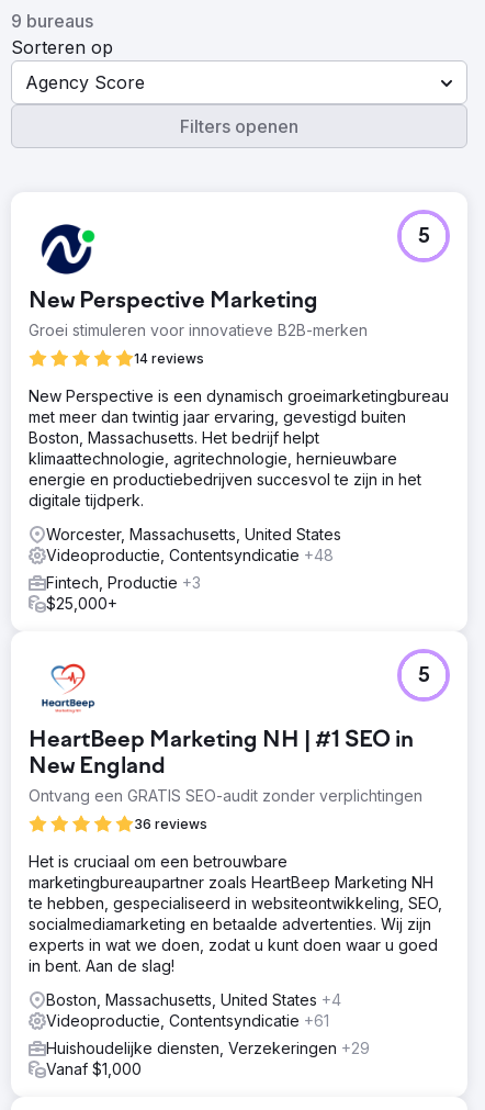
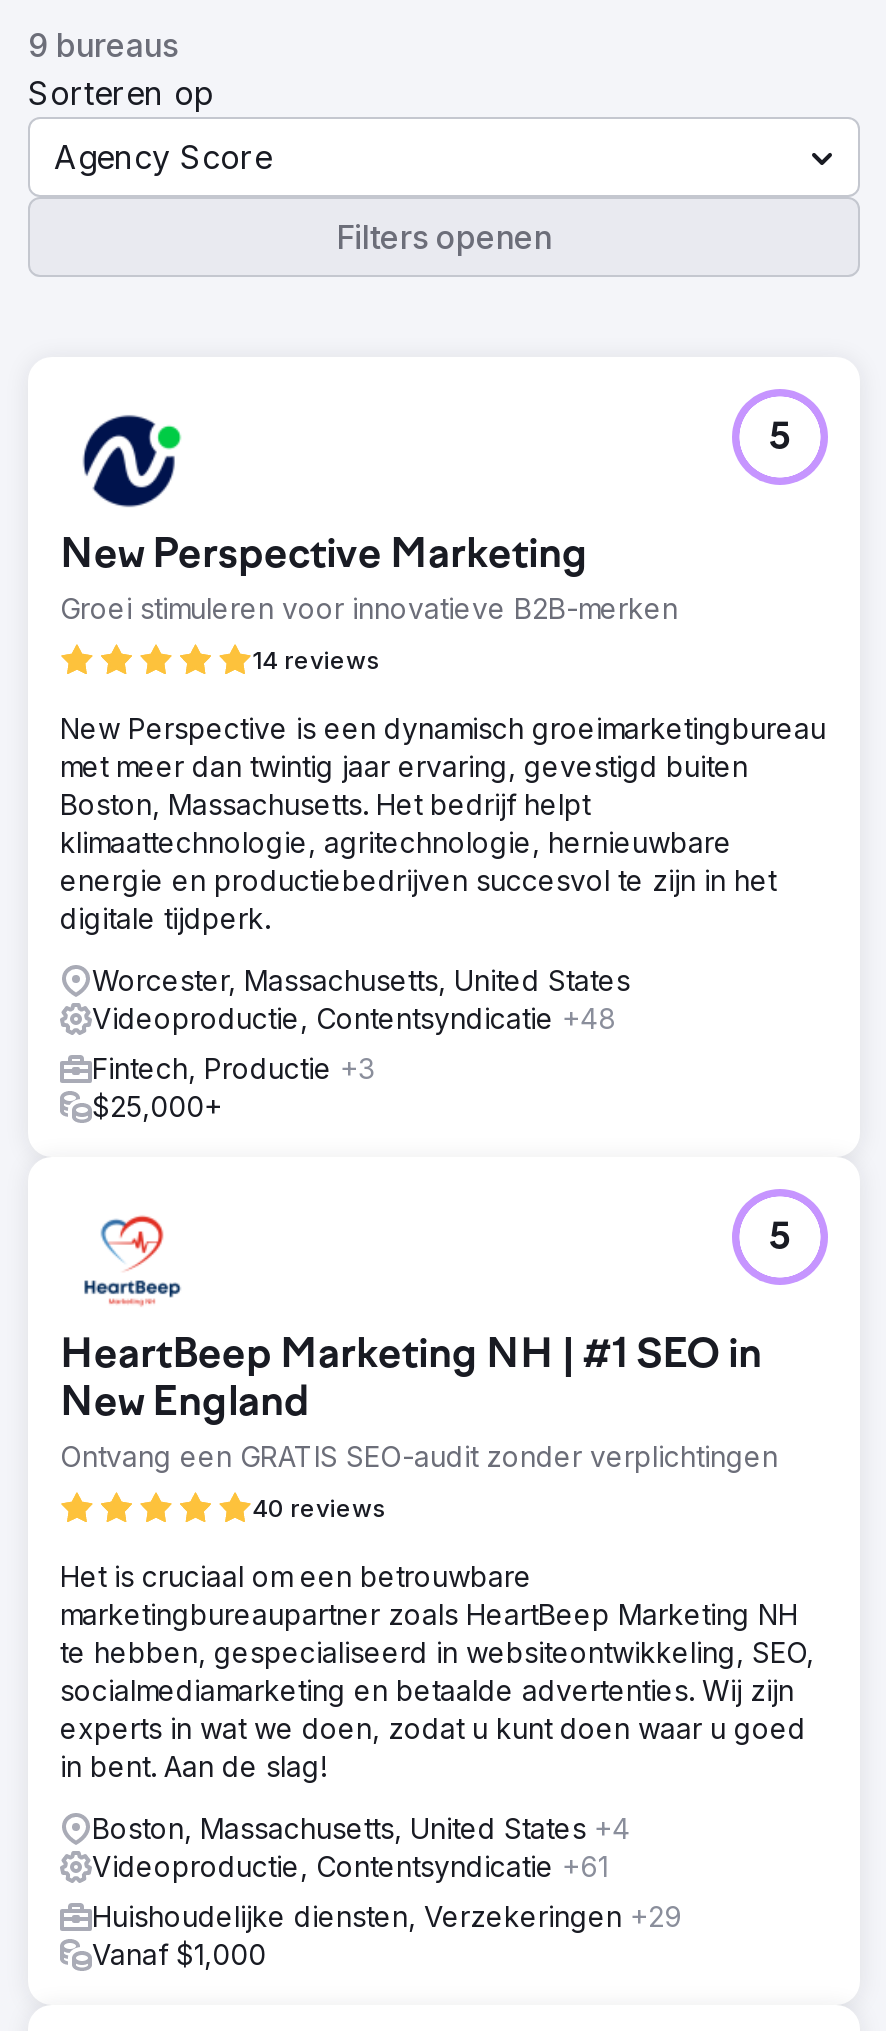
- 36 reviews
+ 40 reviews
